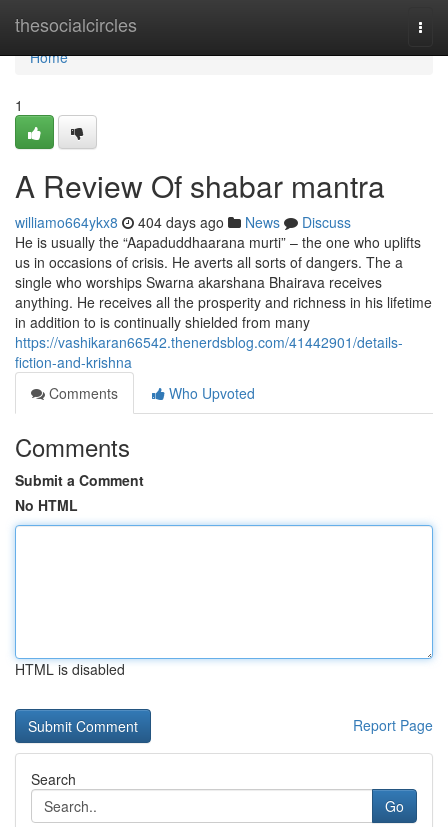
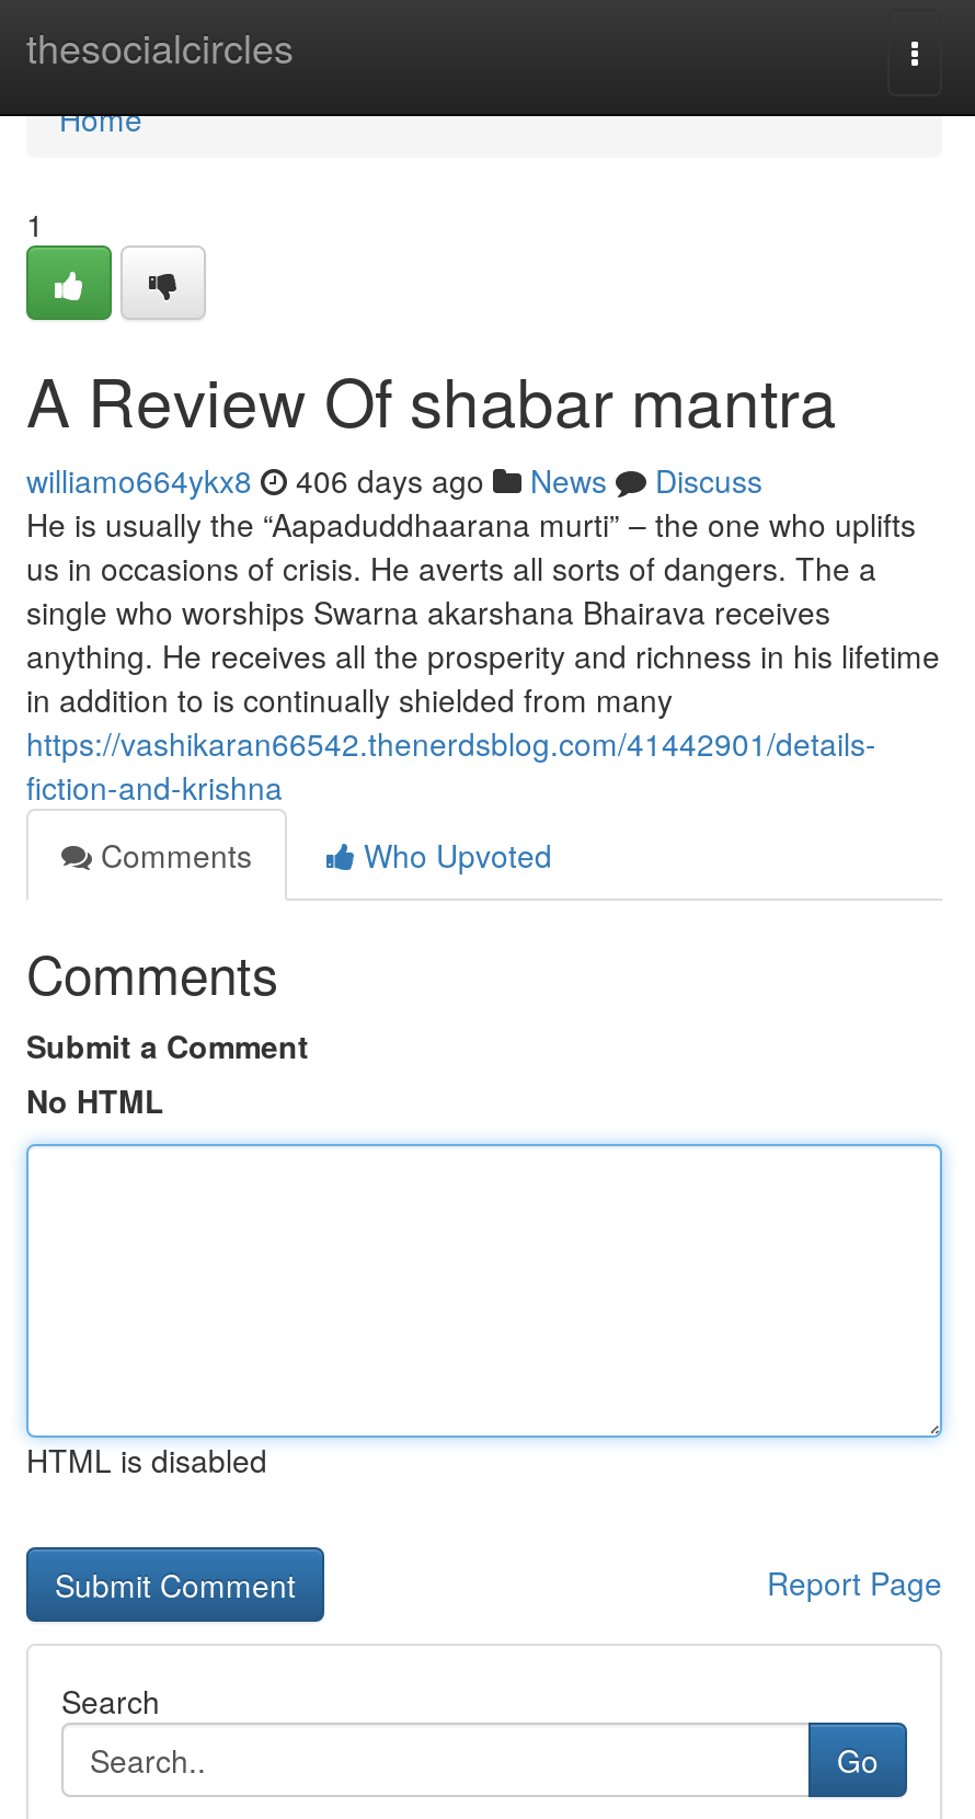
- williamo664ykx8 404 days ago News Discuss
+ williamo664ykx8 406 days ago News Discuss
